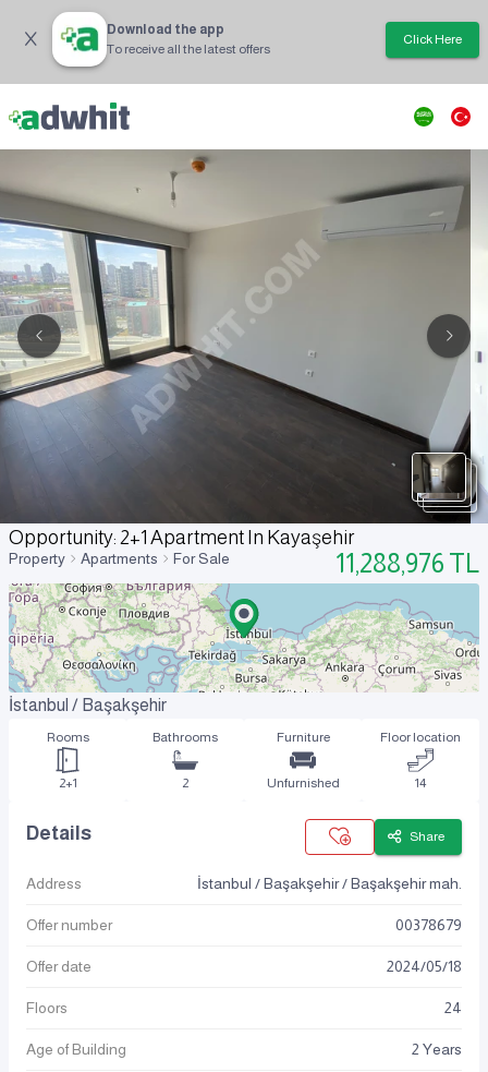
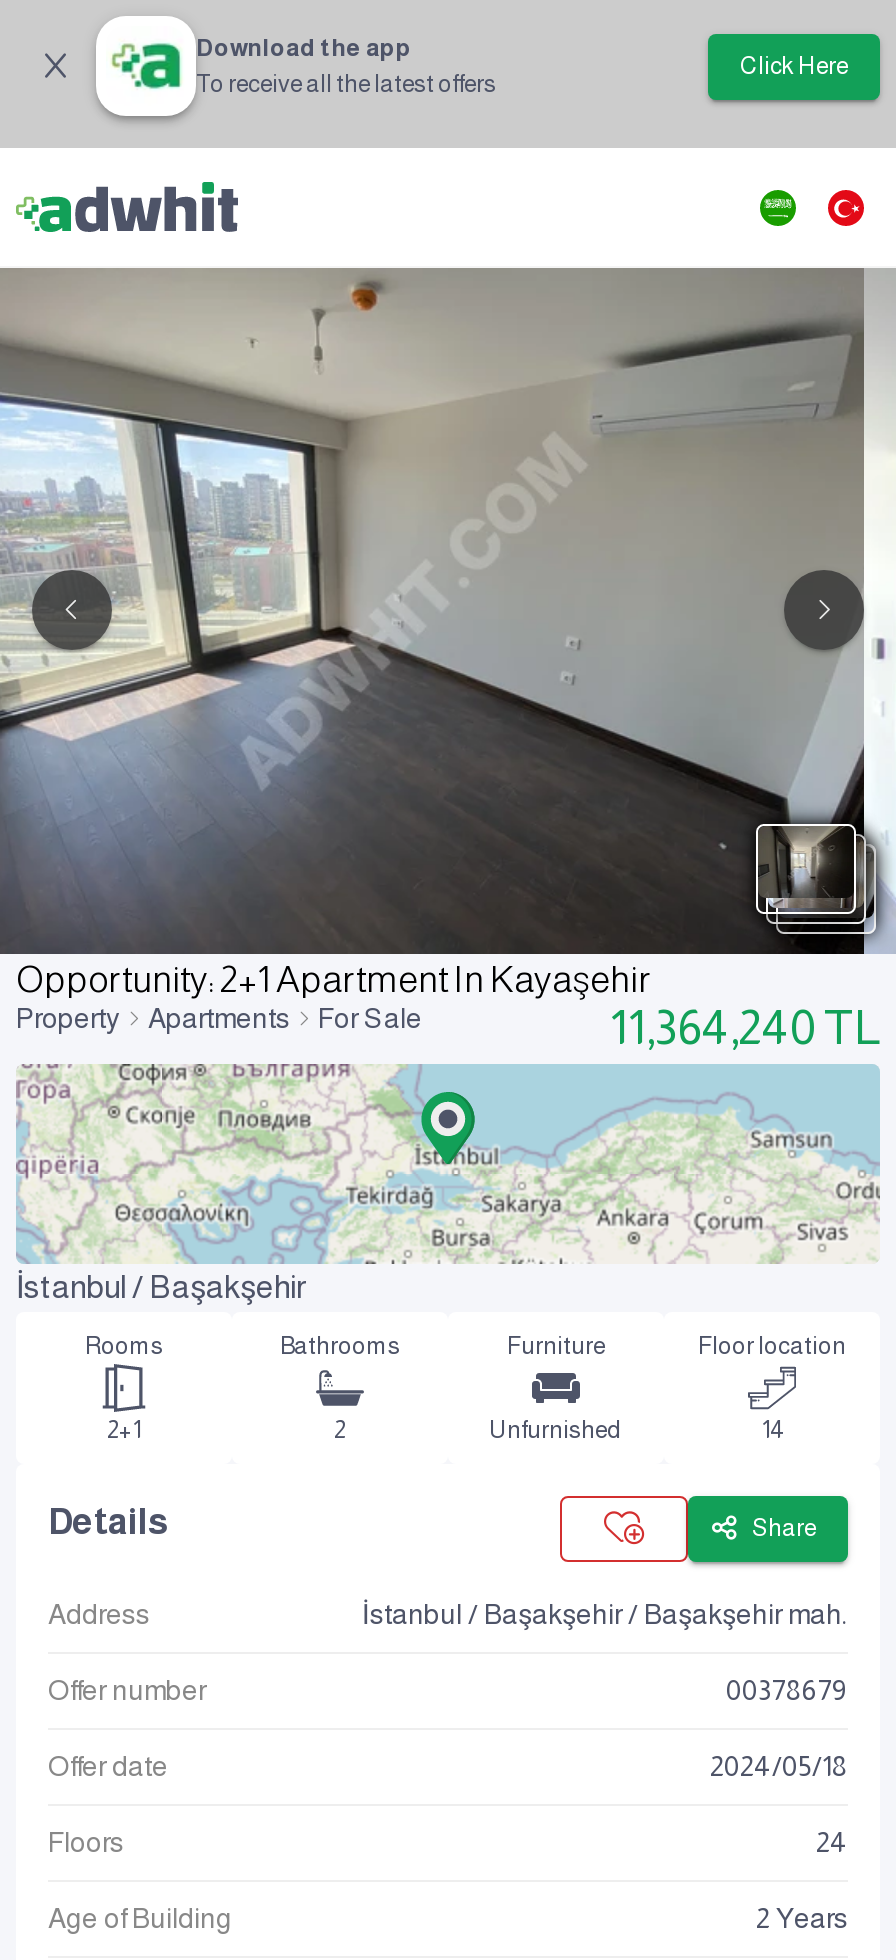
- 11,288,976 TL
+ 11,364,240 TL
